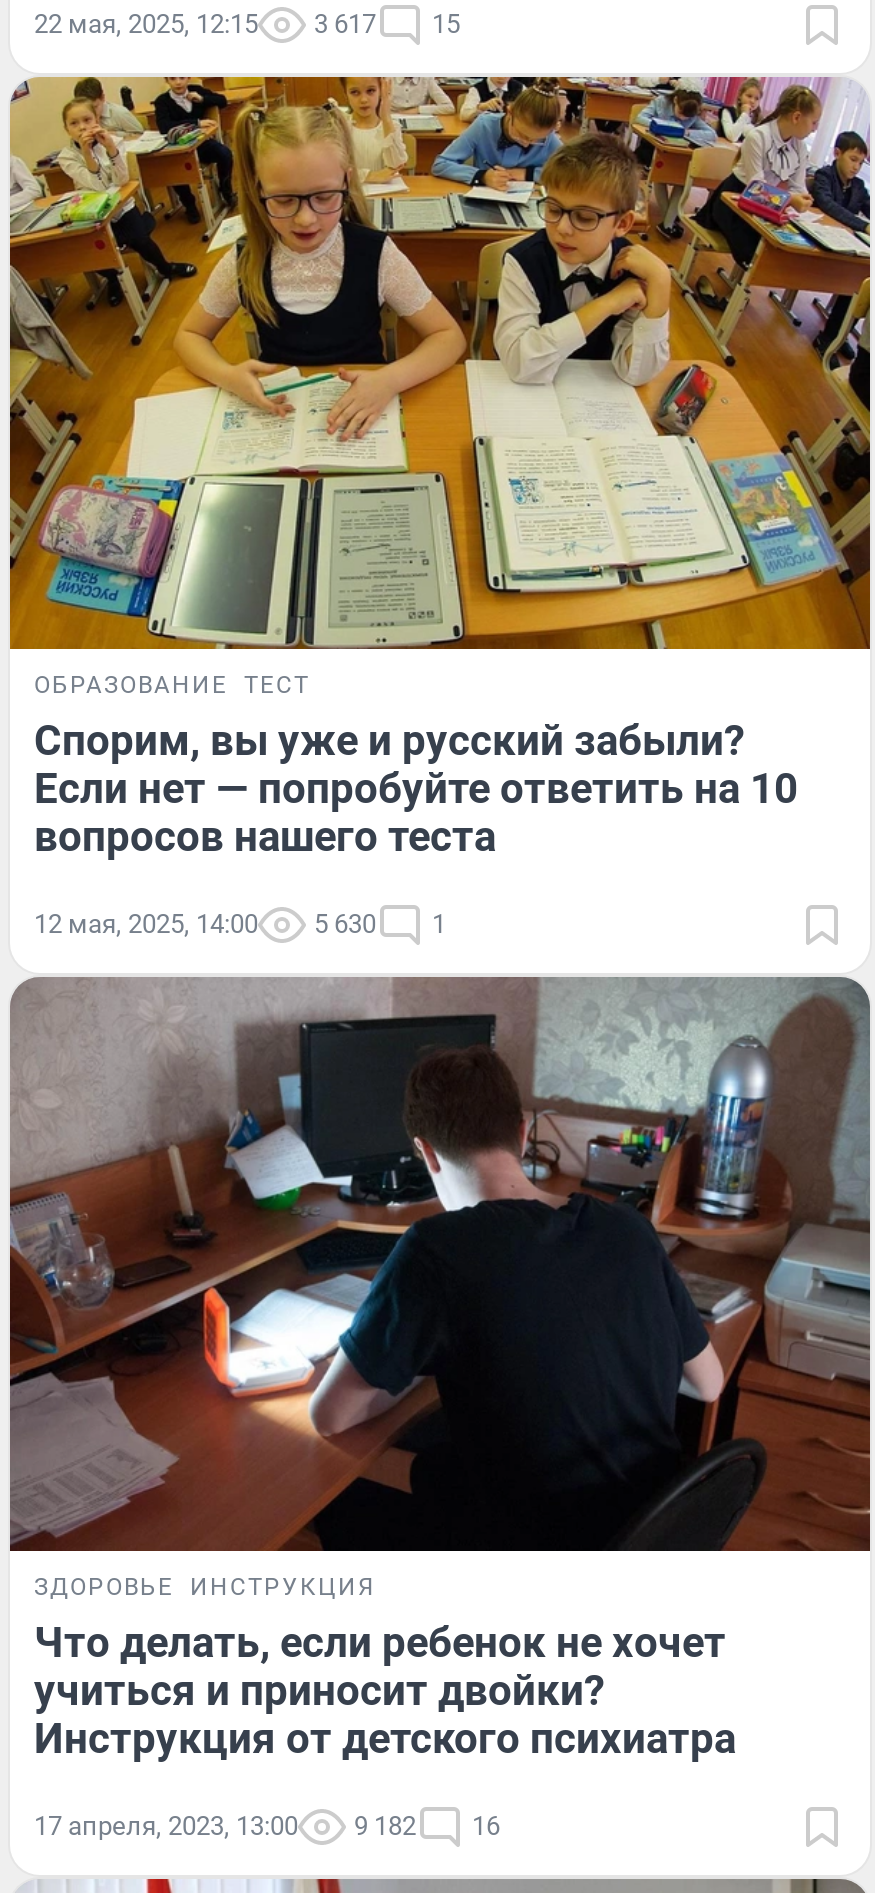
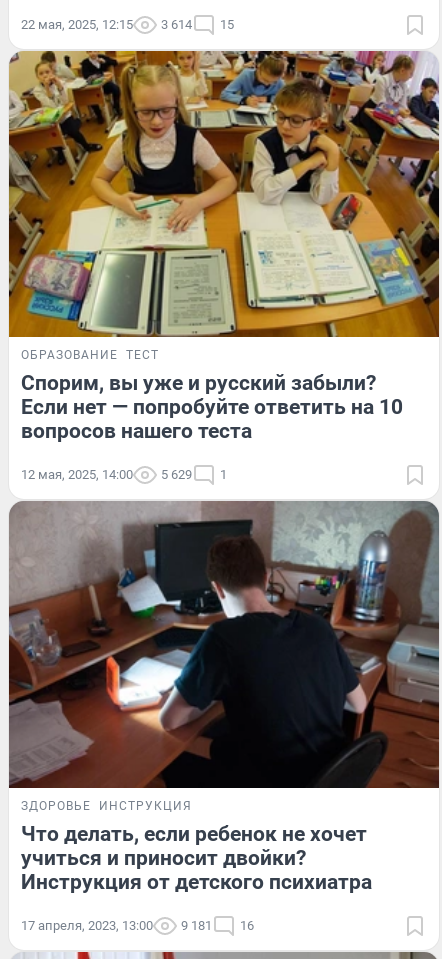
- 22 мая, 2025, 12:15 3 617 15
+ 22 мая, 2025, 12:15 3 614 15

- 12 мая, 2025, 14:00 5 630 1
+ 12 мая, 2025, 14:00 5 629 1

- 17 апреля, 2023, 13:00 9 182 16
+ 17 апреля, 2023, 13:00 9 181 16
